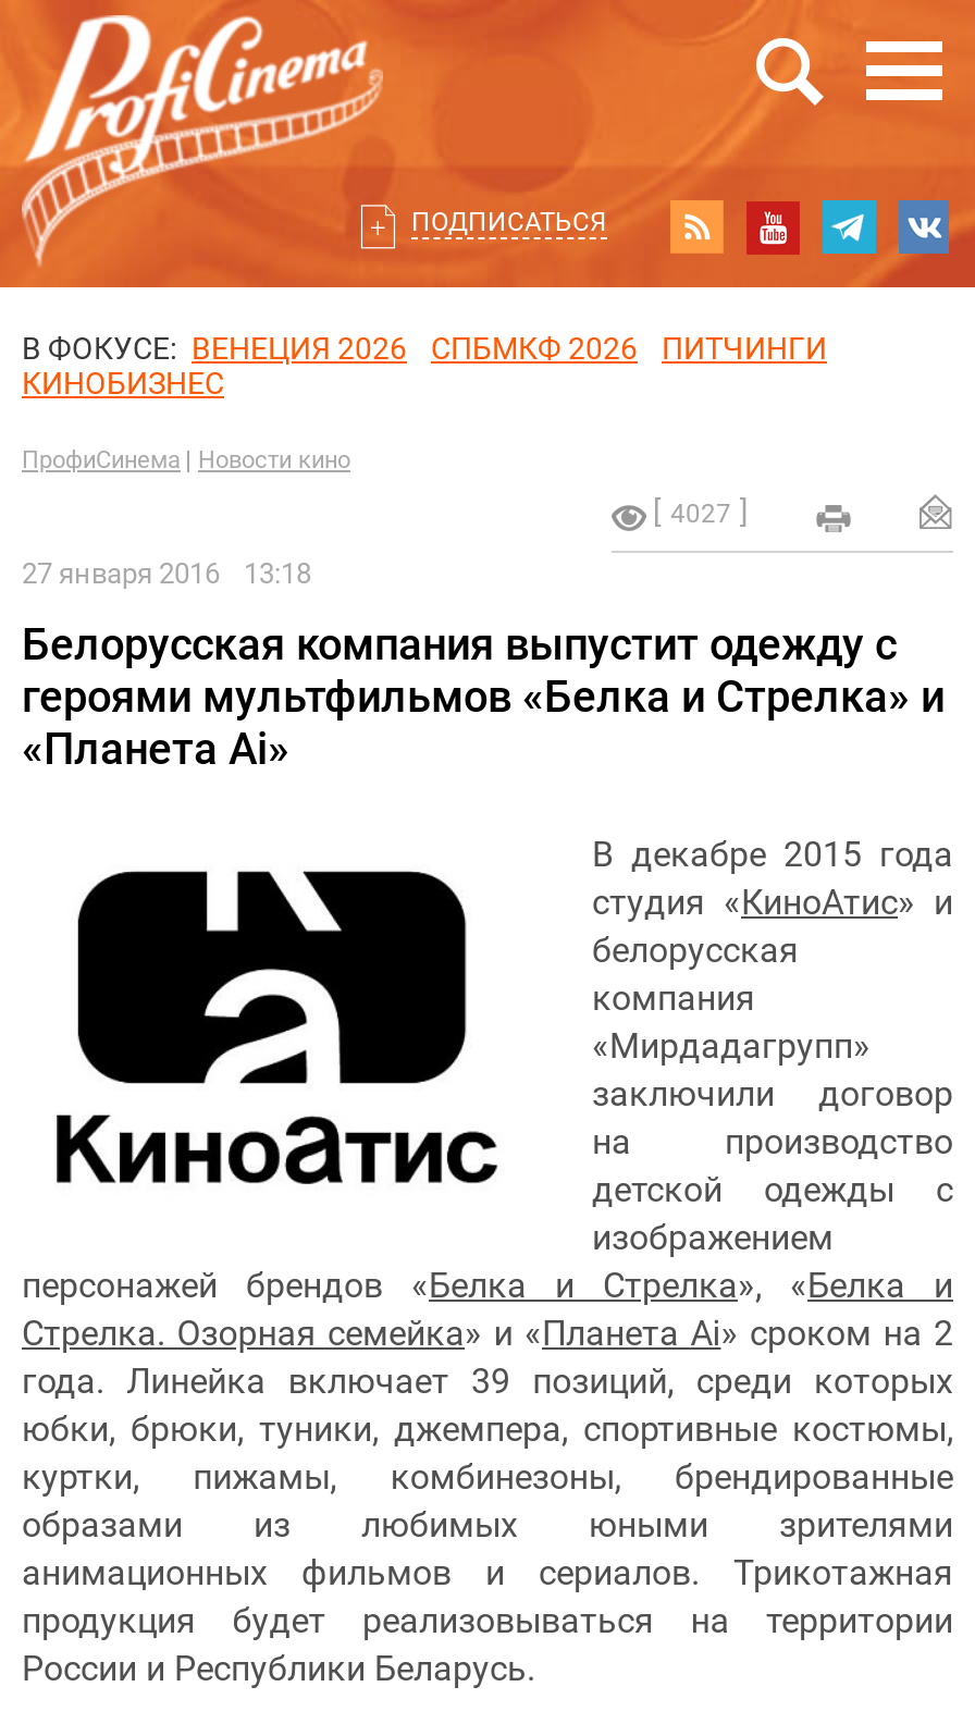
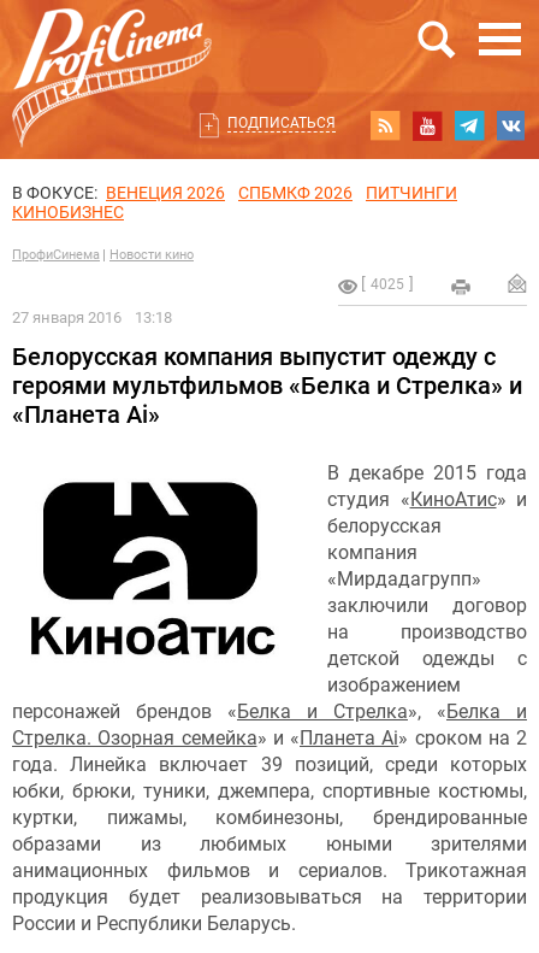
- 4027
+ 4025
